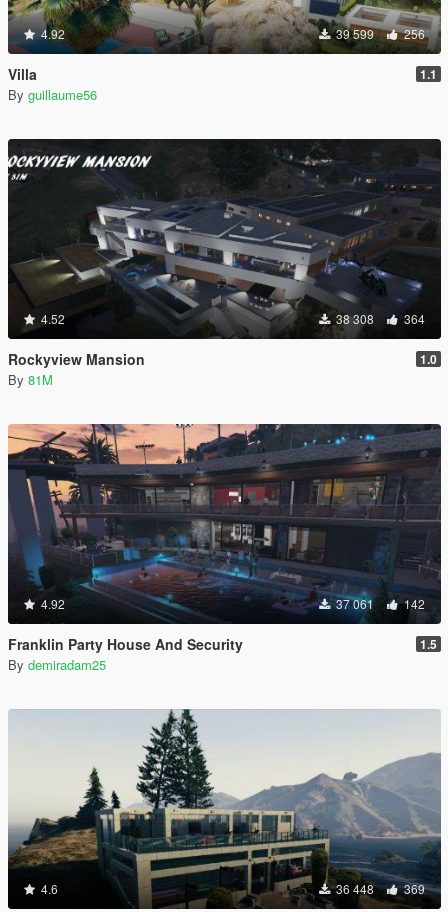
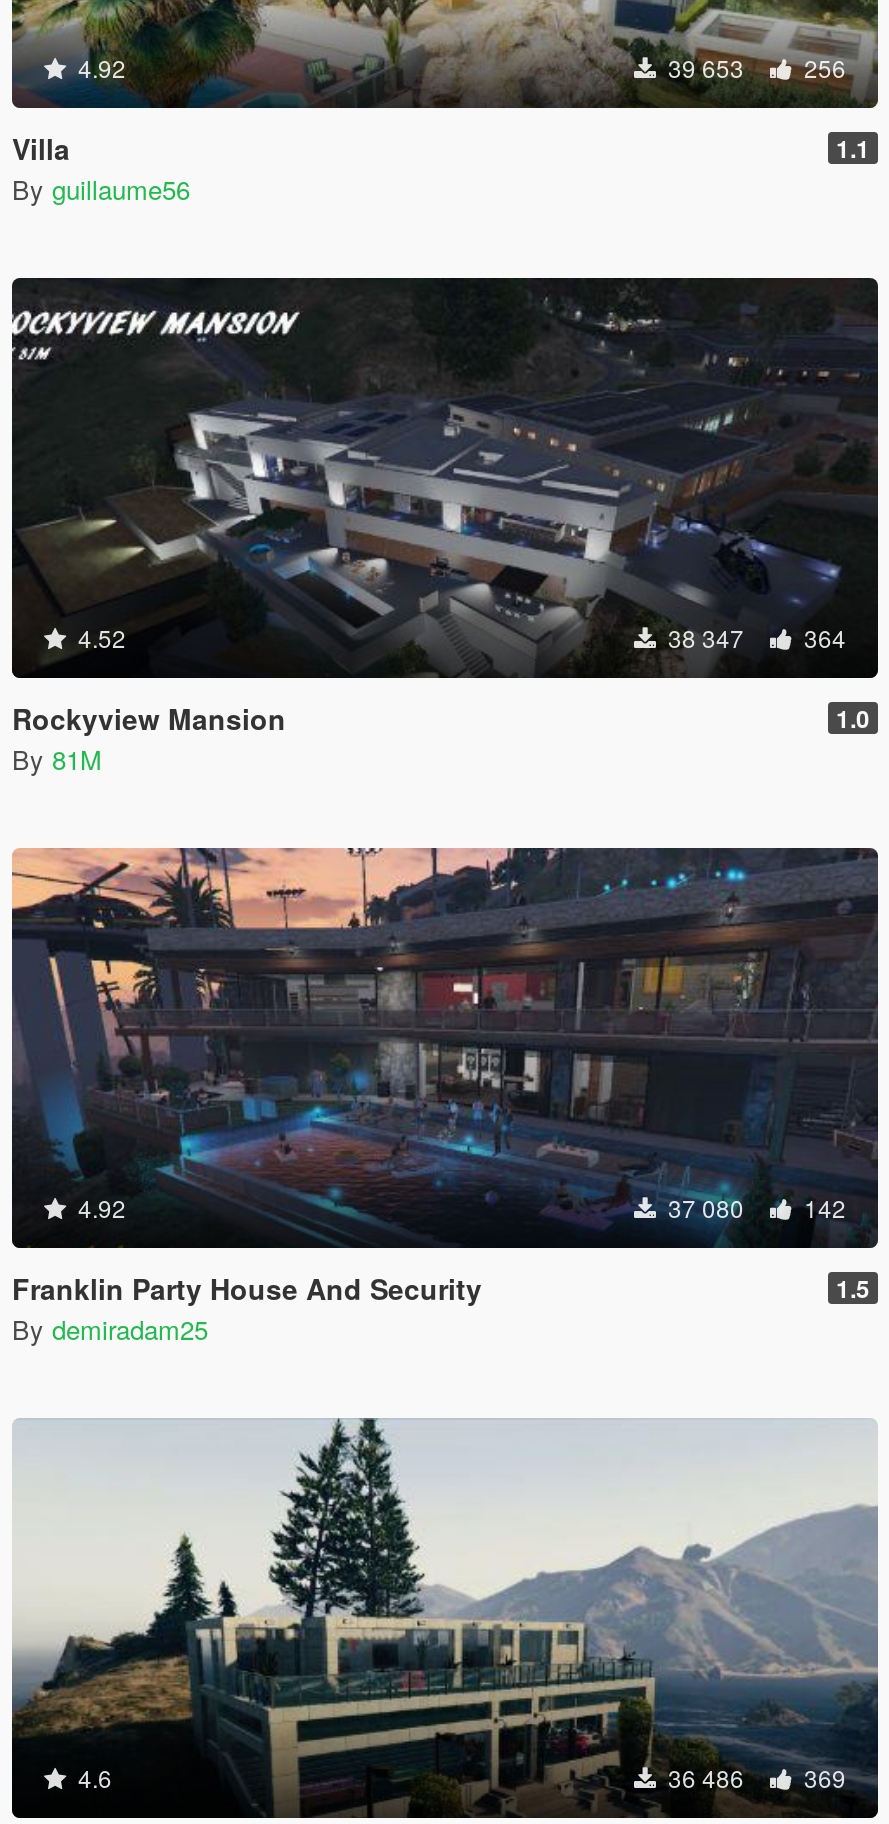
- 39 599 256
+ 39 653 256

- 38 308 364
+ 38 347 364

- 37 061 142
+ 37 080 142

- 36 448 369
+ 36 486 369
